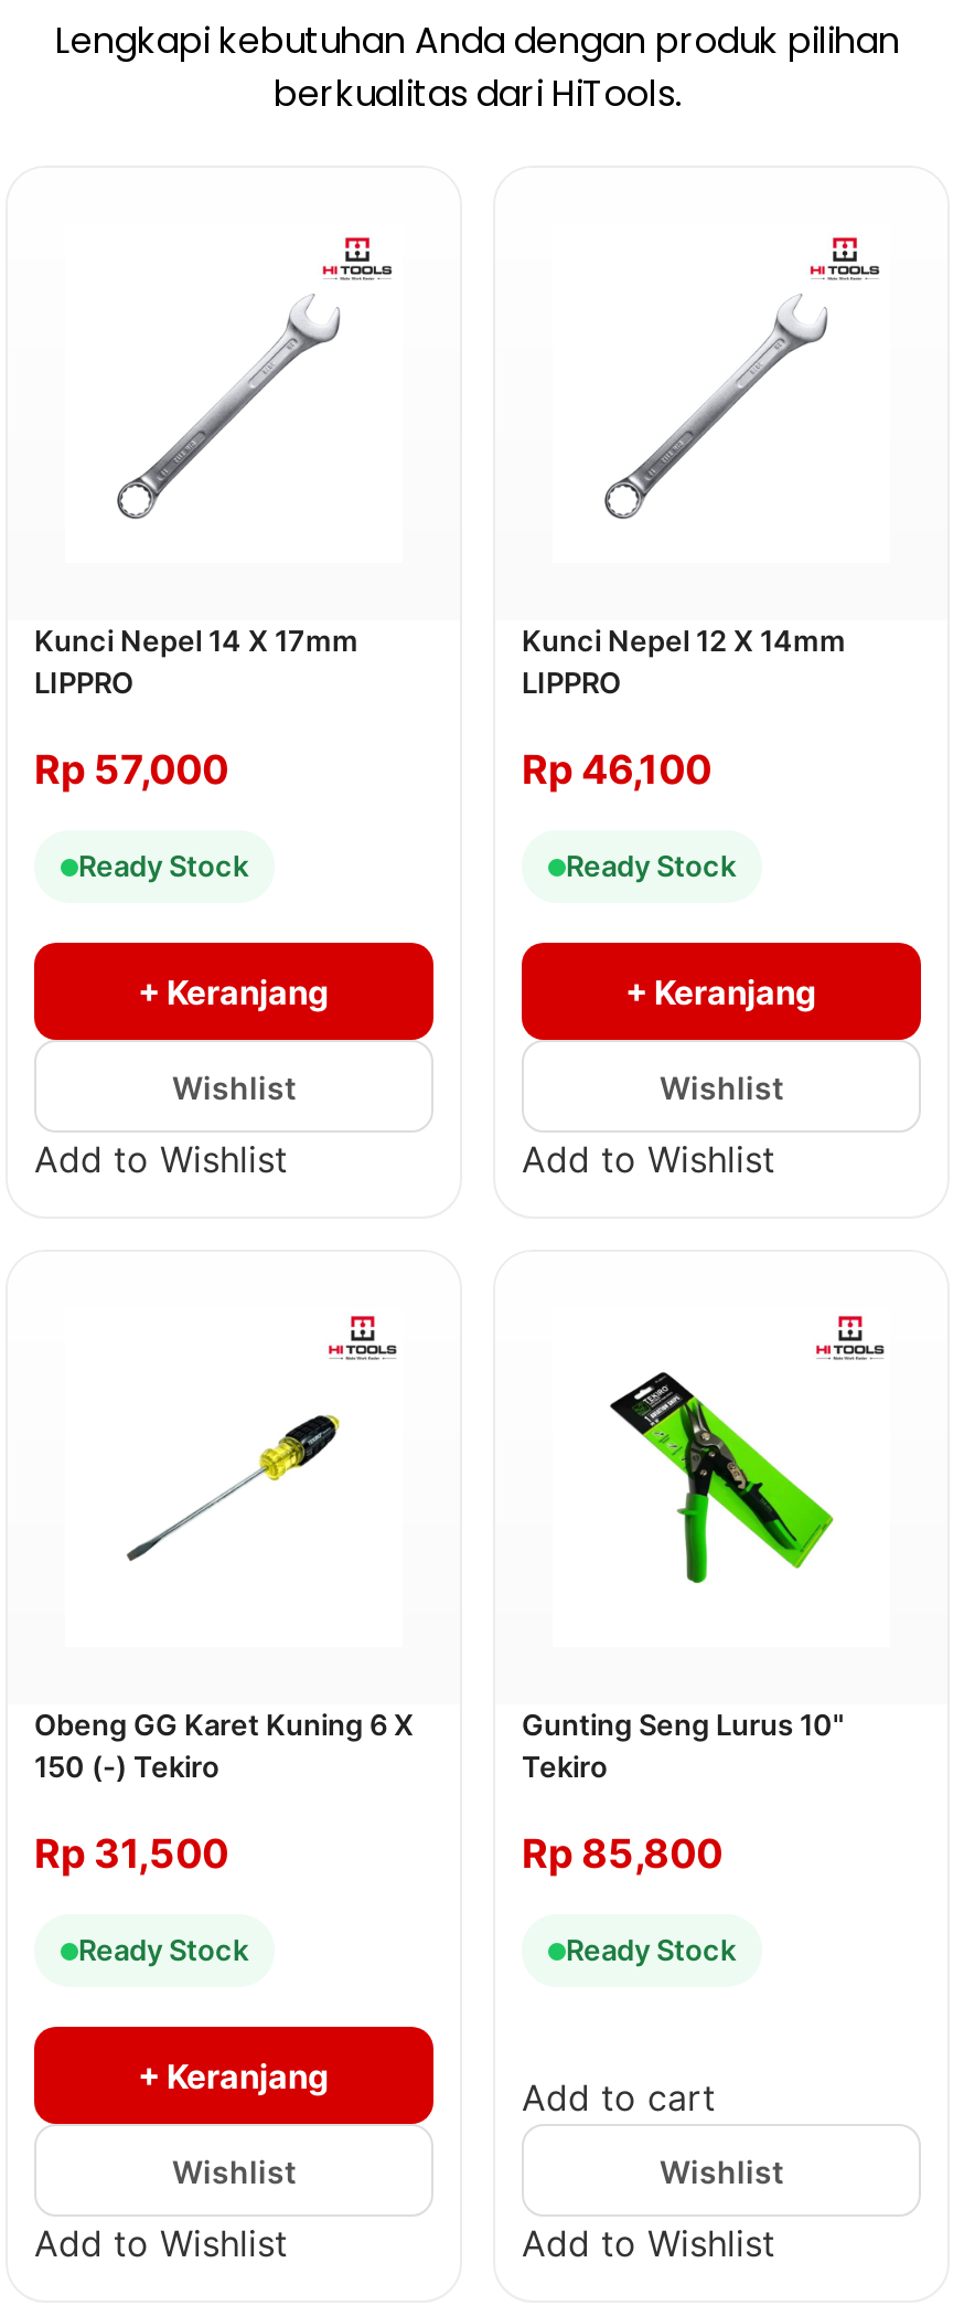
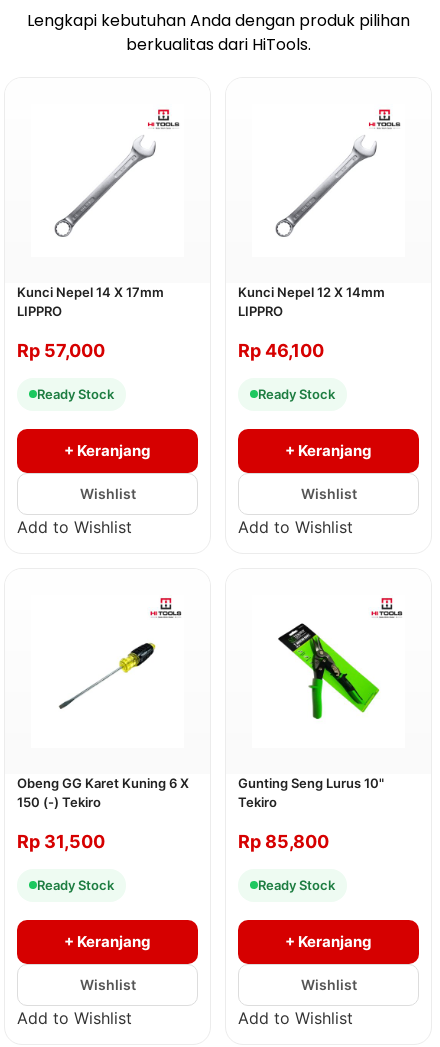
- Add to cart
+ + Keranjang
